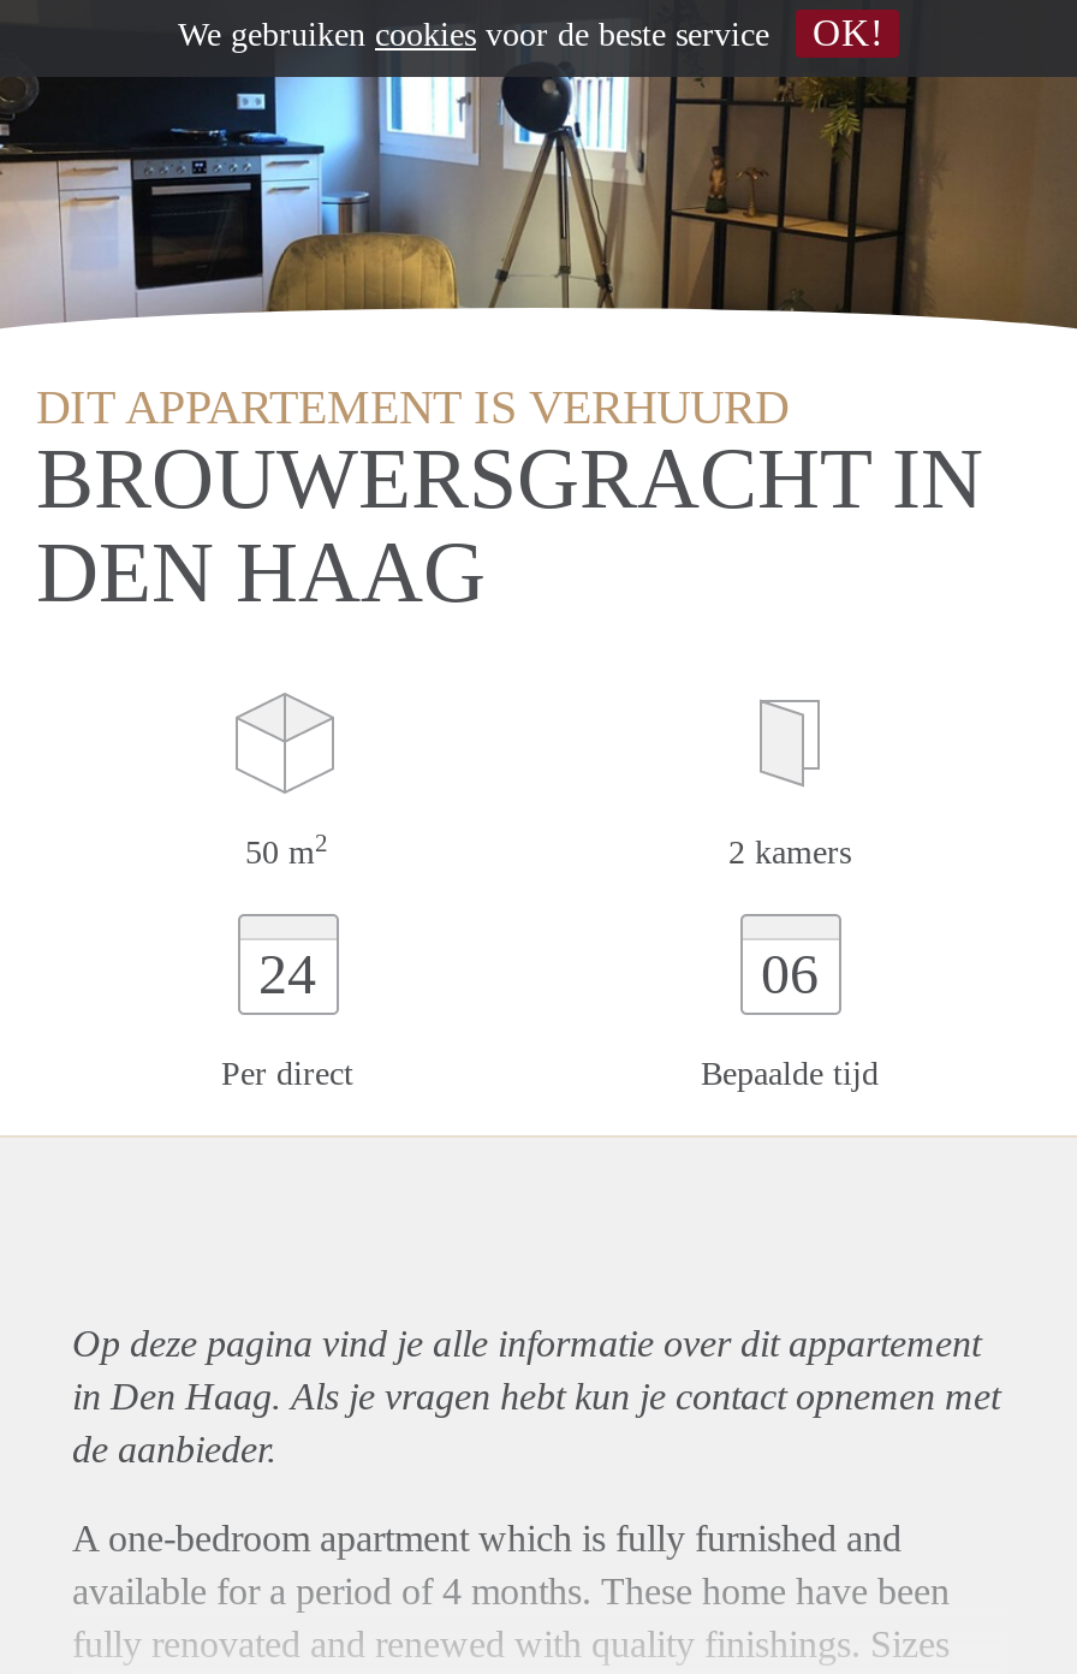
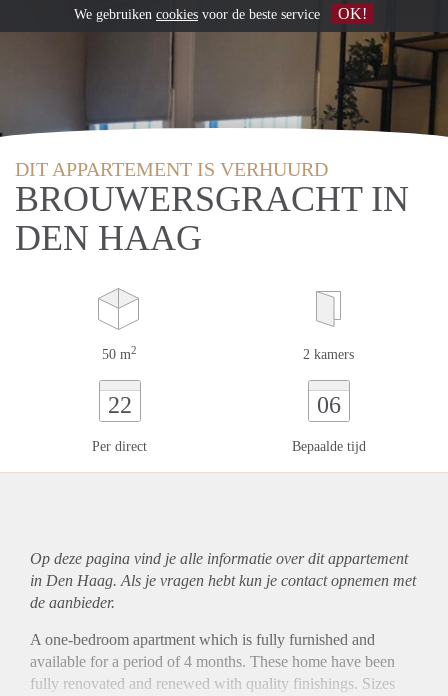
- [image]
+ [image]

- 24
+ 22
